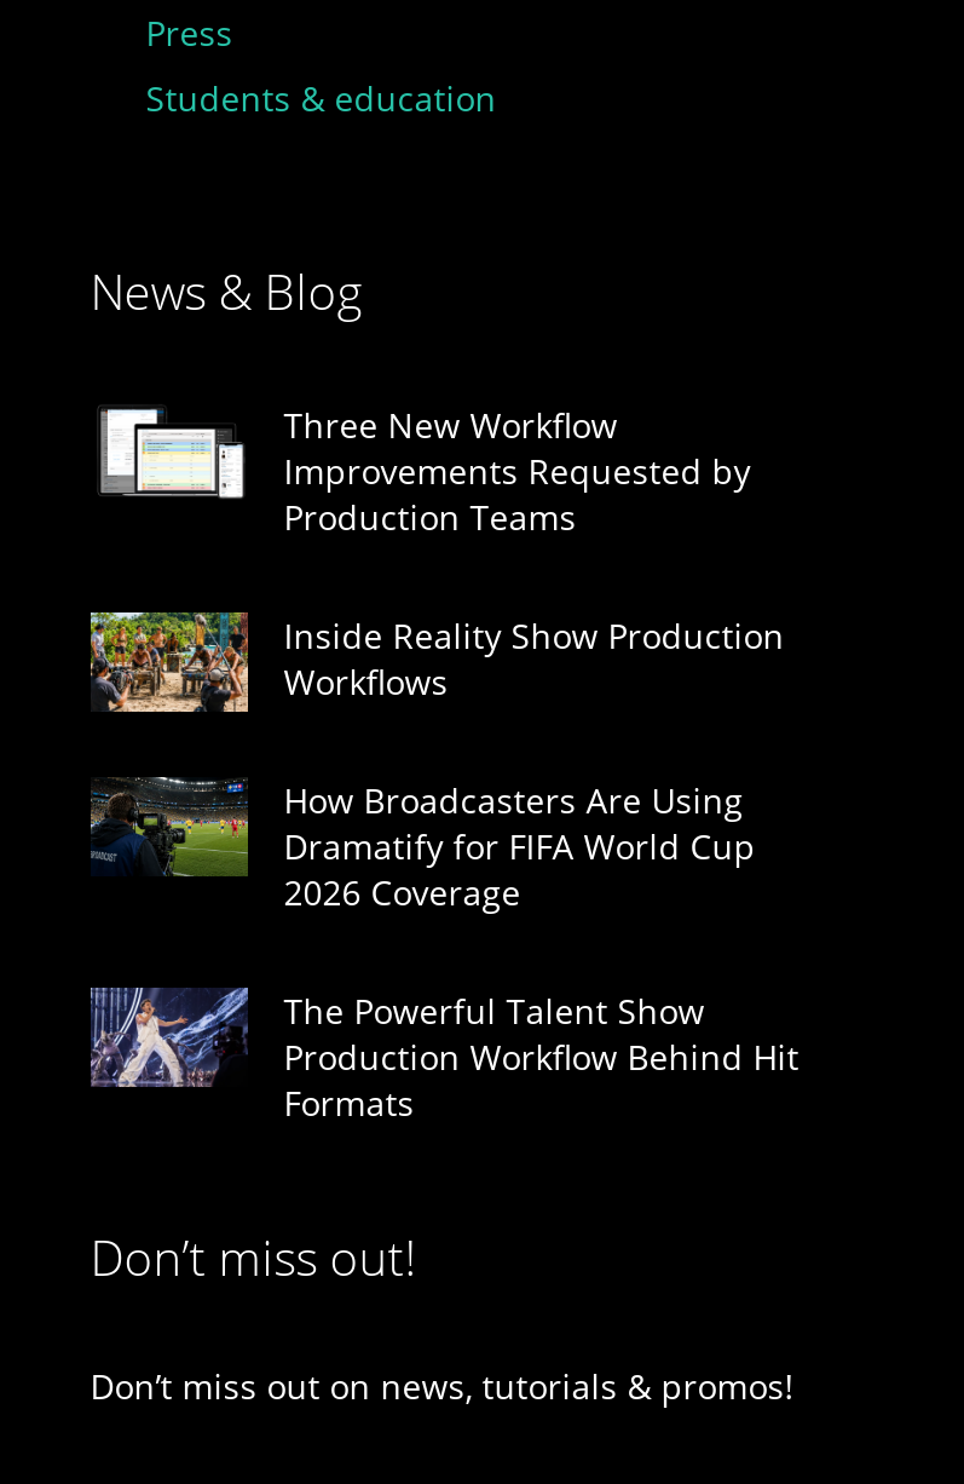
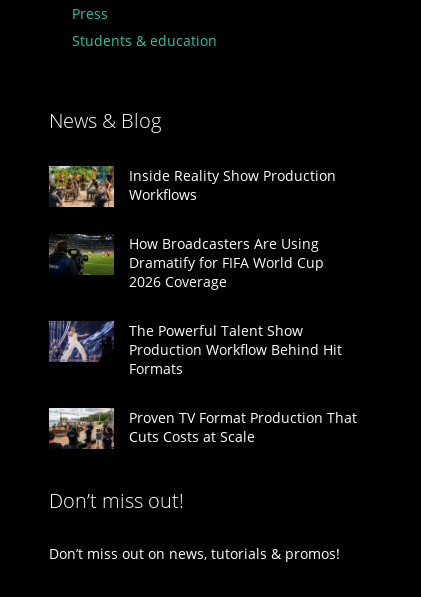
- [image]
- Three New Workflow
- Improvements Requested by
- Production Teams

moved up: [image] | Inside Reality Show Production | Workflows | ... | Production Workflow Behind Hit | Formats

+ [image]
+ Proven TV Format Production That
+ Cuts Costs at Scale
